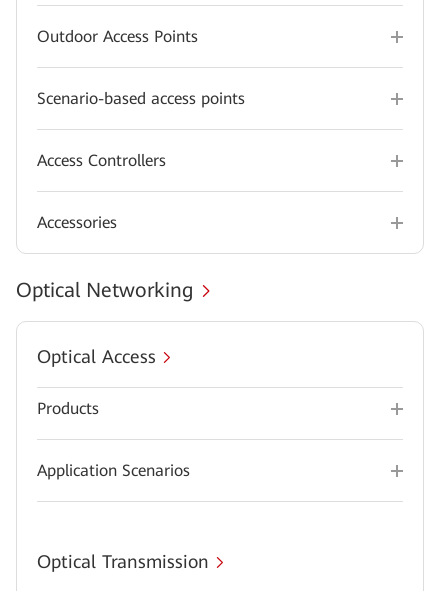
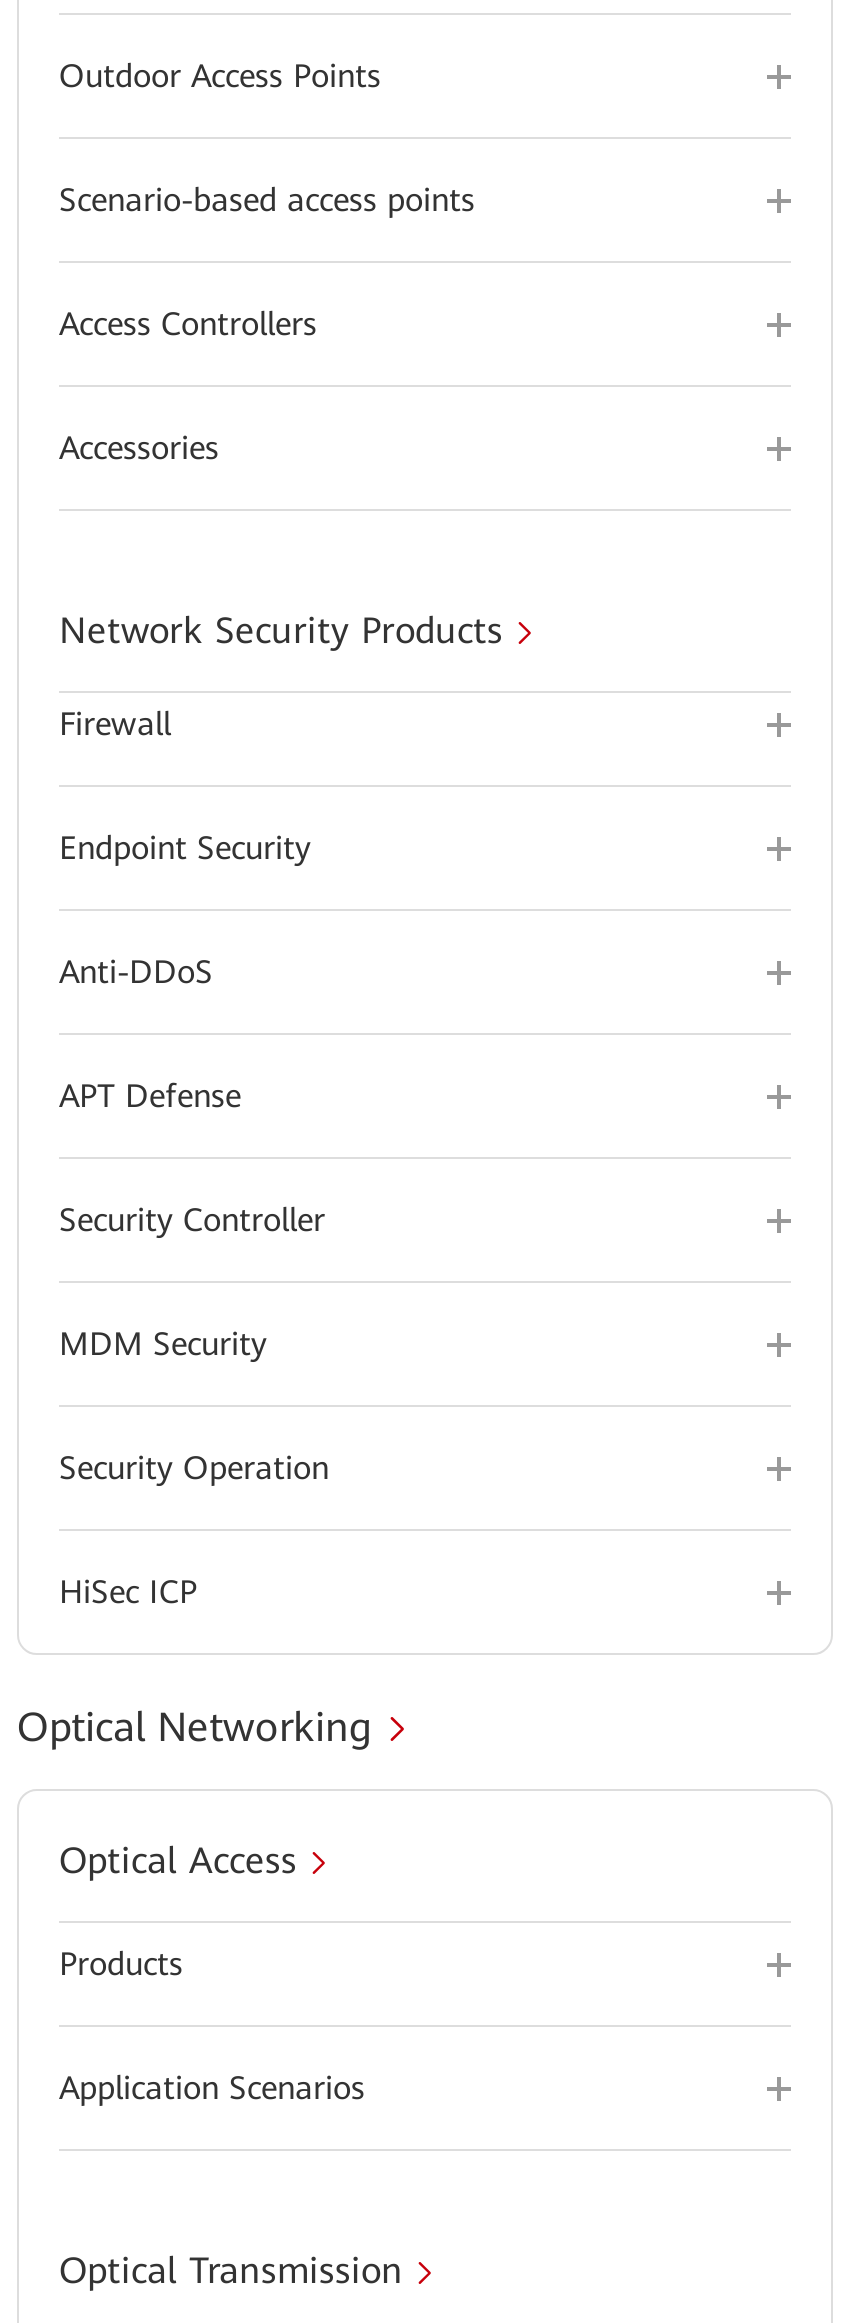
+ Network Security Products
+ Firewall
+ Endpoint Security
+ Anti-DDoS
+ APT Defense
+ Security Controller
+ MDM Security
+ Security Operation
+ HiSec ICP
